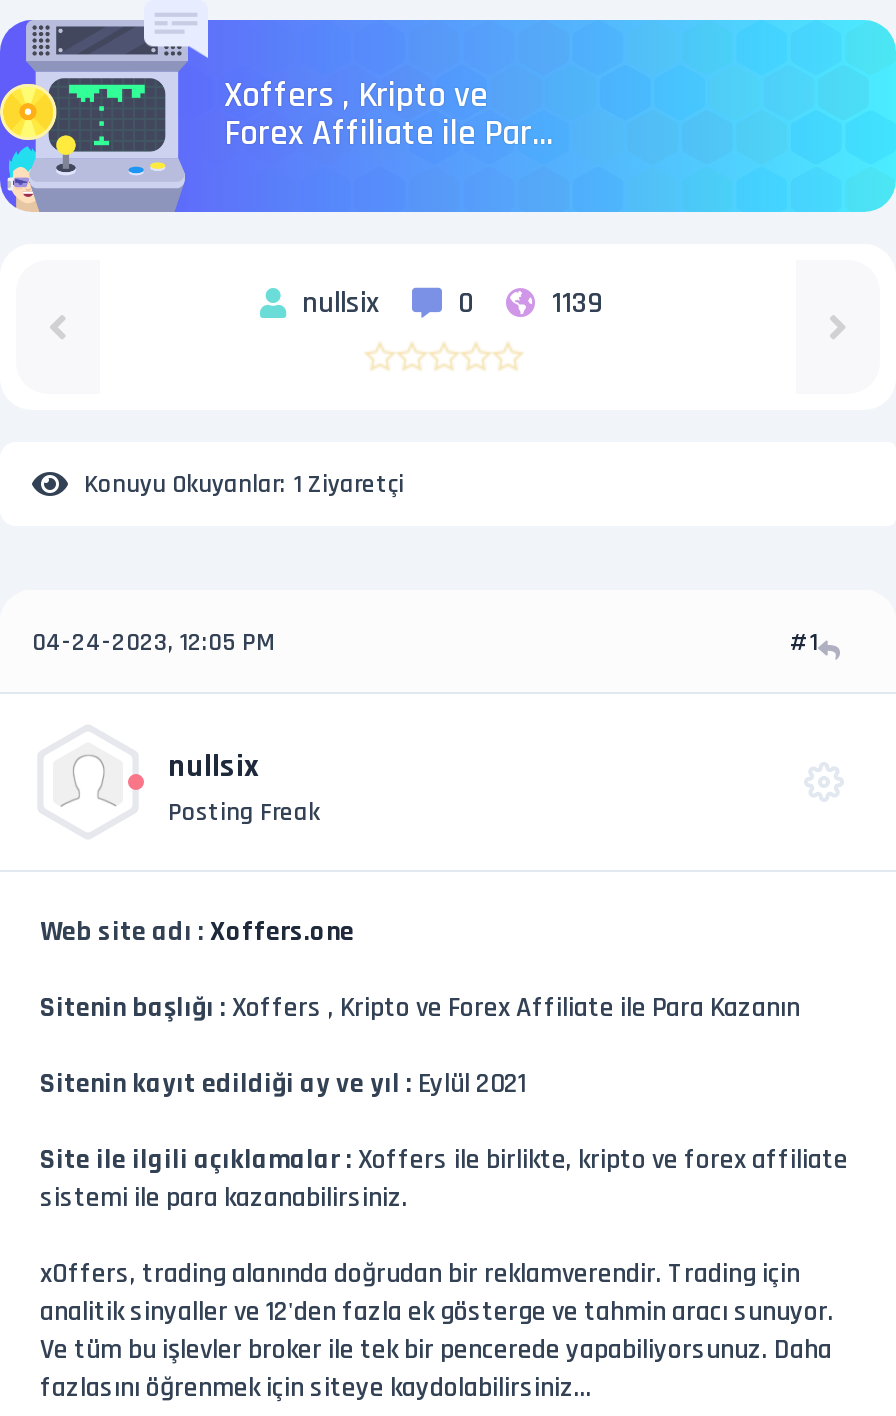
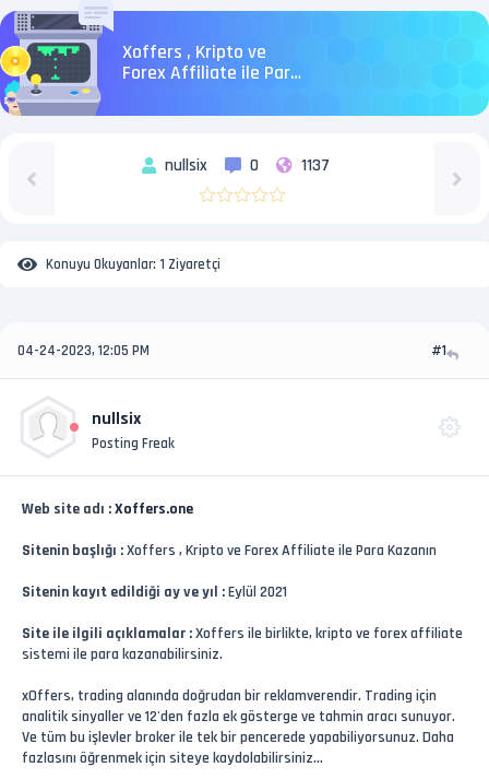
- 1139
+ 1137
